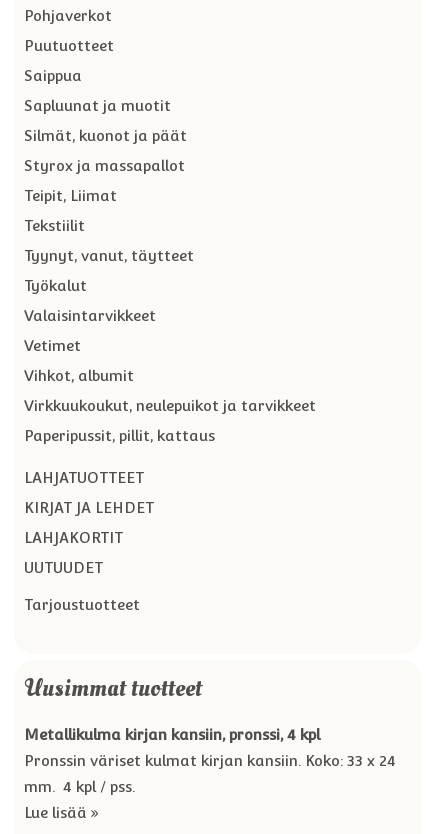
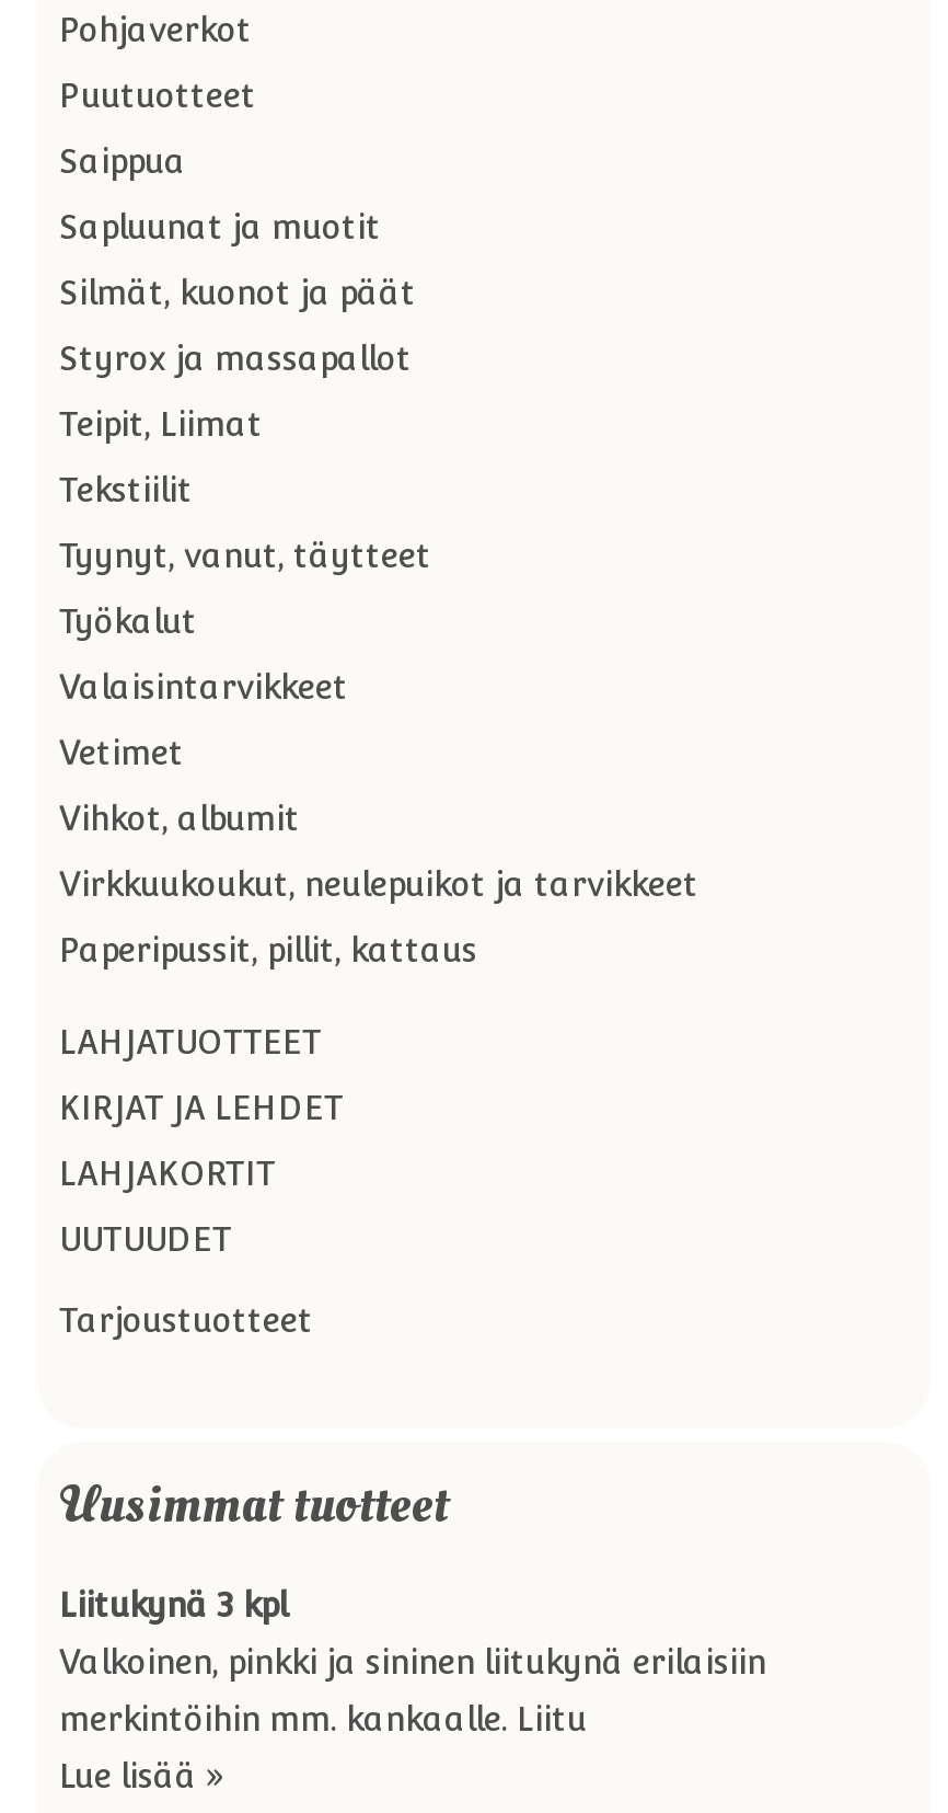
- Metallikulma kirjan kansiin, pronssi, 4 kpl
+ Liitukynä 3 kpl

- Pronssin väriset kulmat kirjan kansiin. Koko: 33 x 24
+ Valkoinen, pinkki ja sininen liitukynä erilaisiin

- mm. 4 kpl / pss.
+ merkintöihin mm. kankaalle. Liitu
